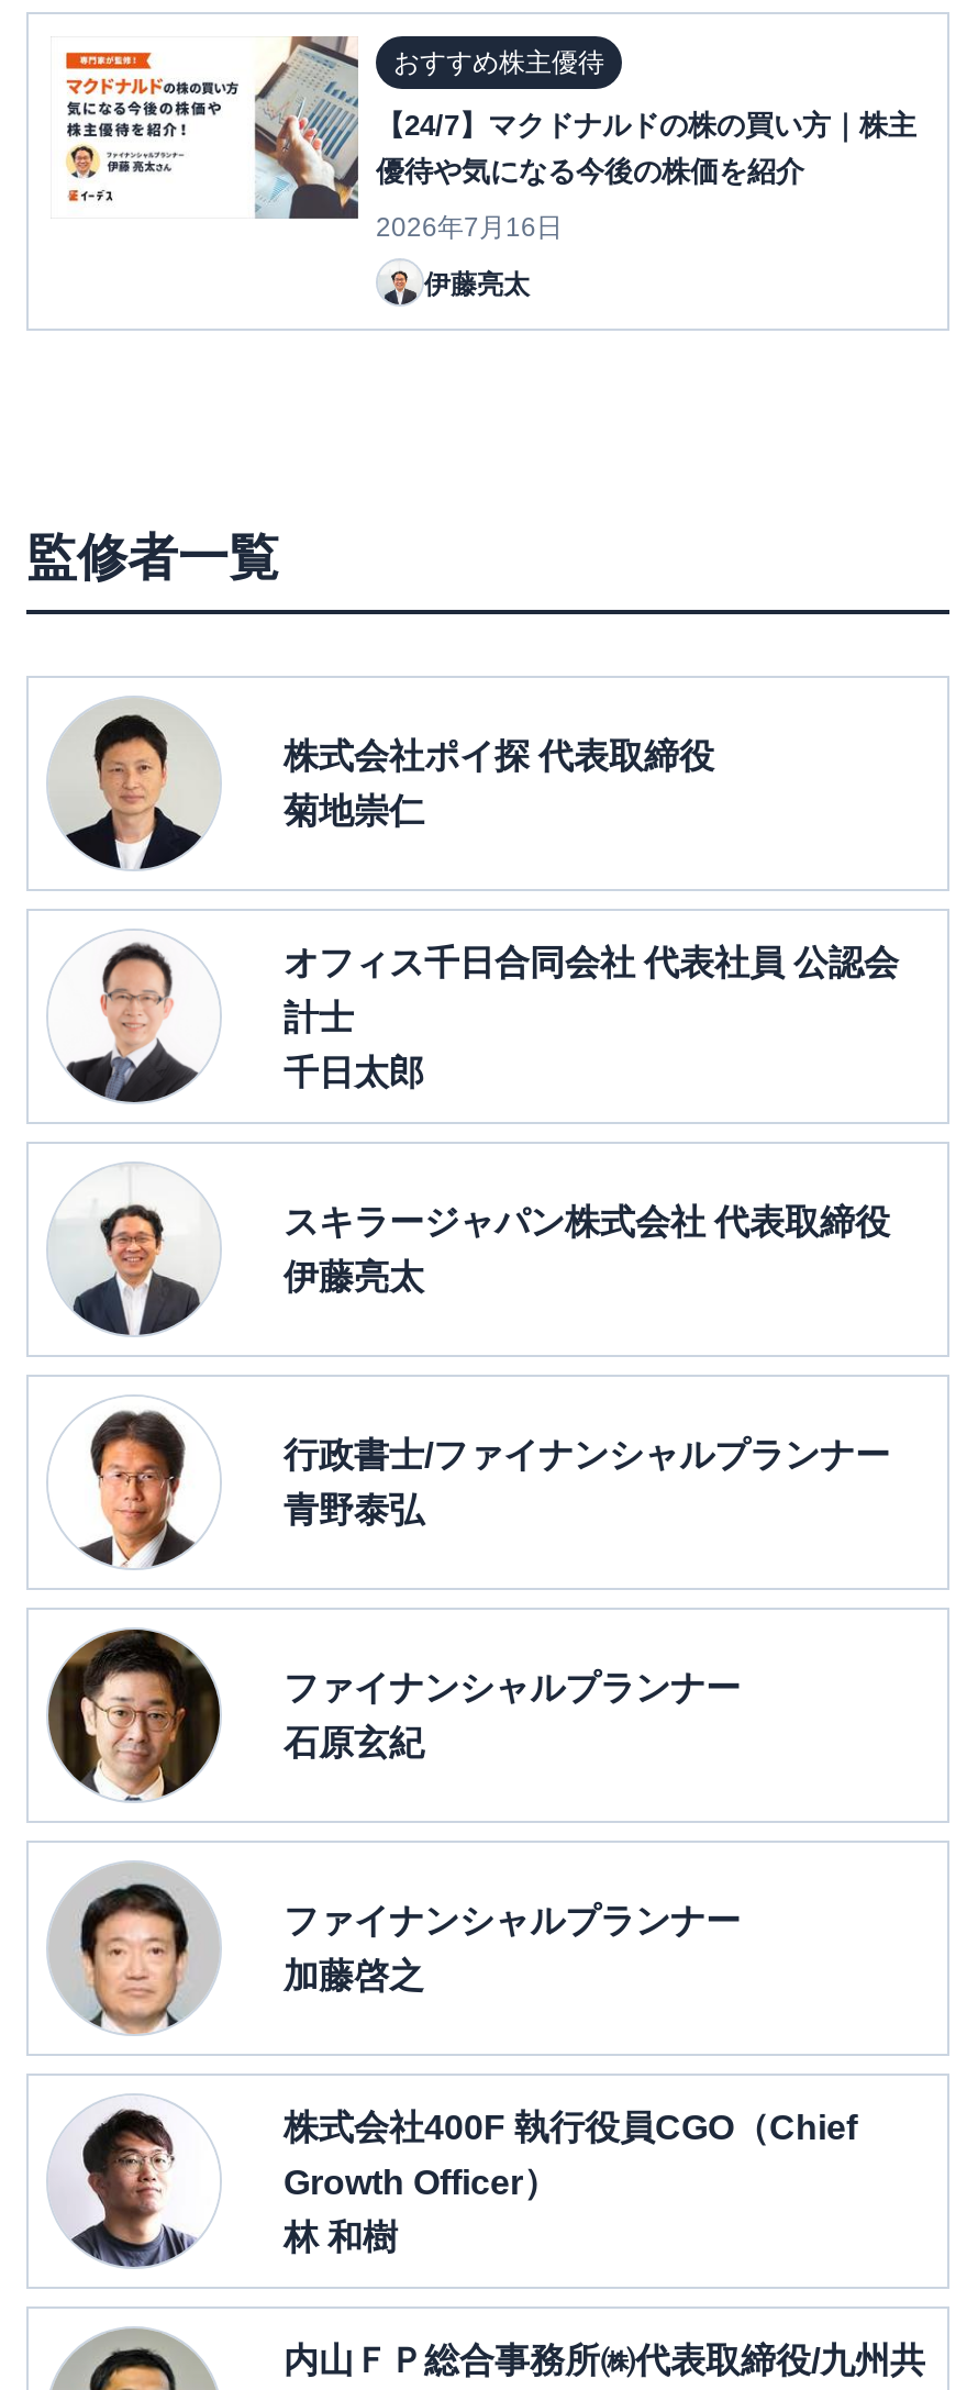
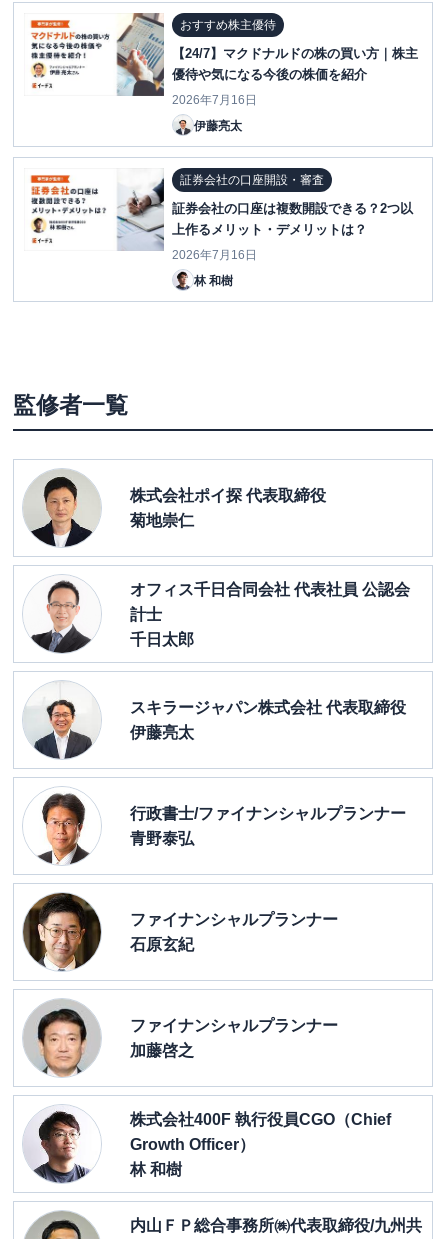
+ [image]

+ [image]
+ 証券会社の口座開設・審査
+ 証券会社の口座は複数開設できる？2つ以
+ 上作るメリット・デメリットは？
+ 2026年7月16日
+ 林 和樹
